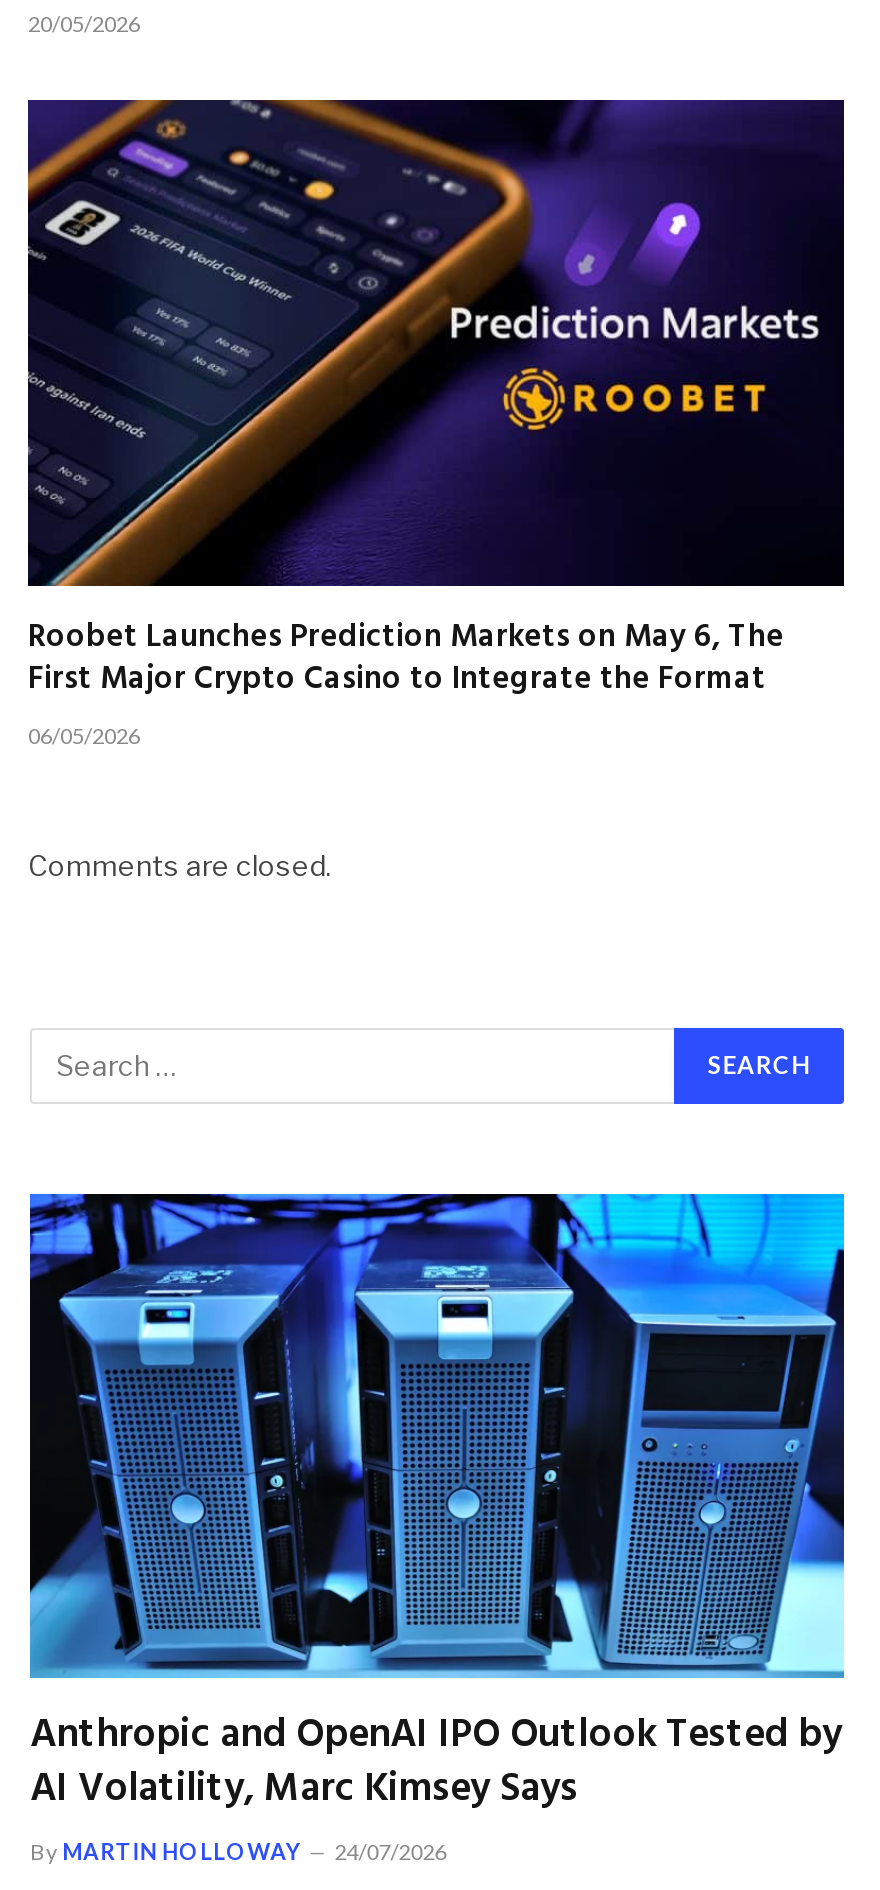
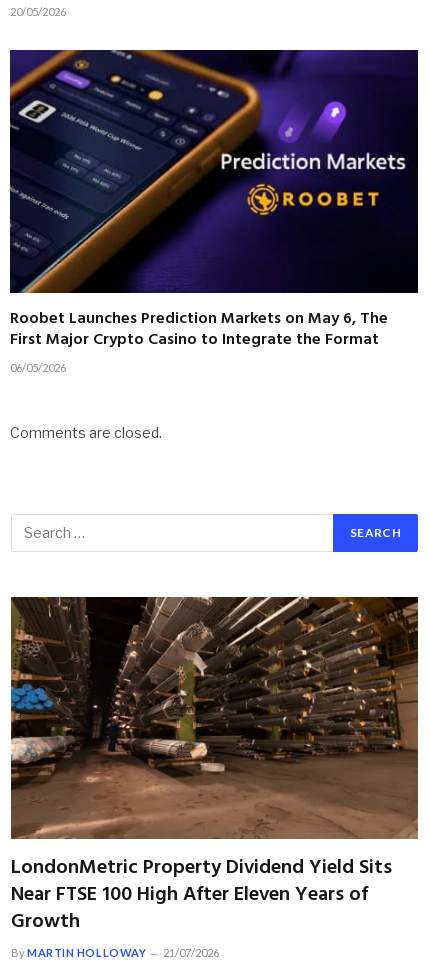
- [image]
- Anthropic and OpenAI IPO Outlook Tested by
- AI Volatility, Marc Kimsey Says
+ [image]
+ LondonMetric Property Dividend Yield Sits
+ Near FTSE 100 High After Eleven Years of
+ Growth

- By MARTIN HOLLOWAY 24/07/2026
+ By MARTIN HOLLOWAY 21/07/2026
